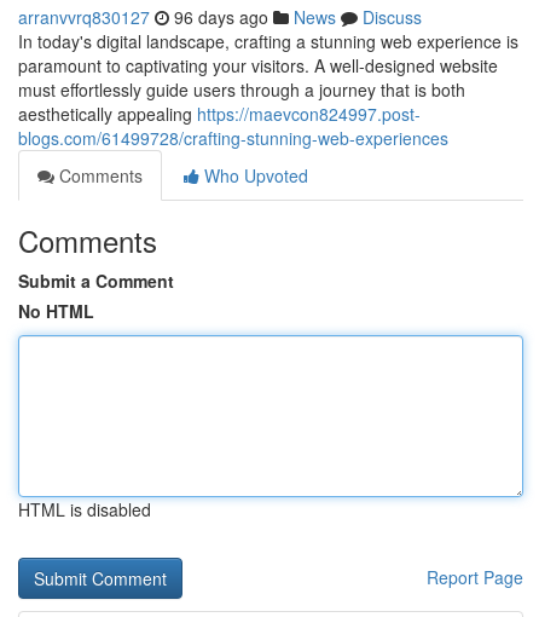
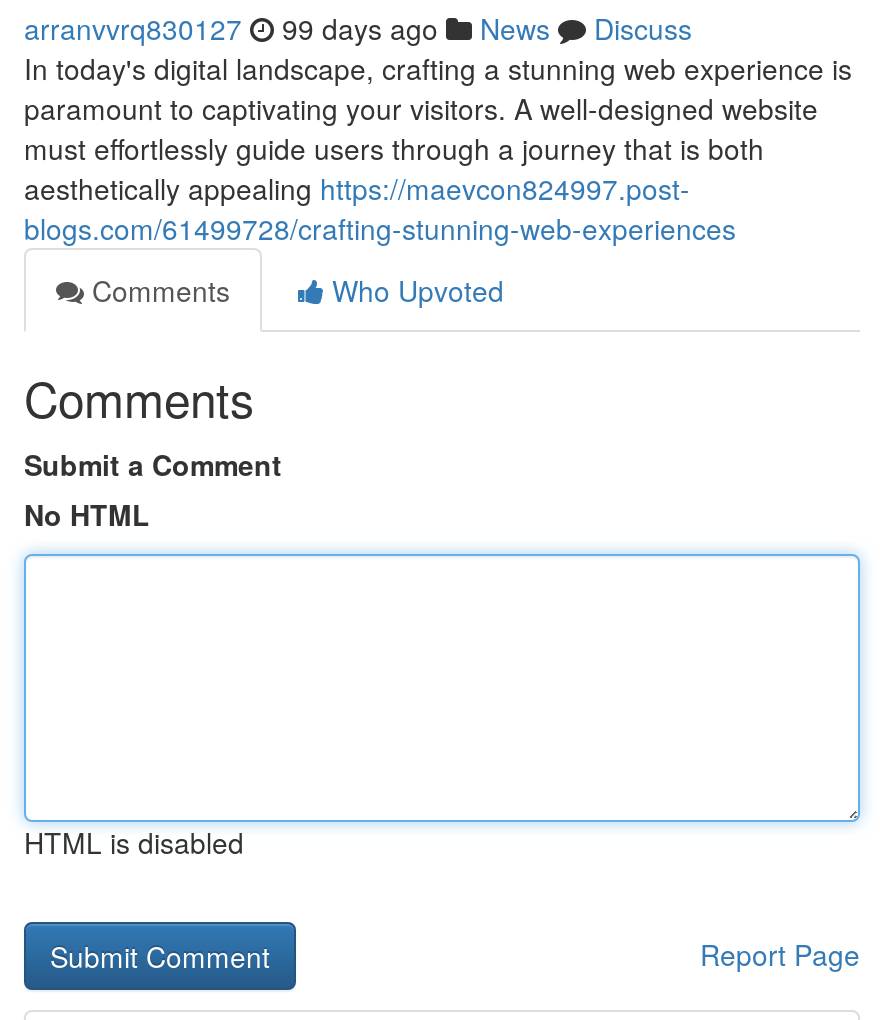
- arranvvrq830127 96 days ago News Discuss
+ arranvvrq830127 99 days ago News Discuss
